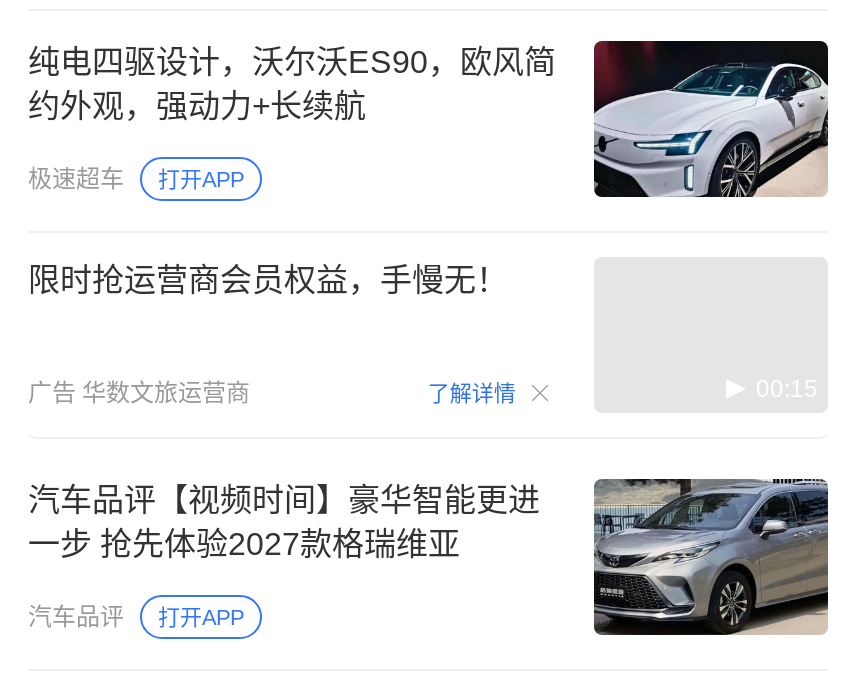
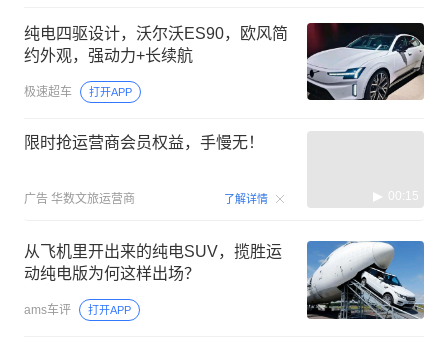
- [image]
- 汽车品评【视频时间】豪华智能更进
- 一步 抢先体验2027款格瑞维亚
+ [image]
+ 从飞机里开出来的纯电SUV，揽胜运
+ 动纯电版为何这样出场？

- 汽车品评
+ ams车评
